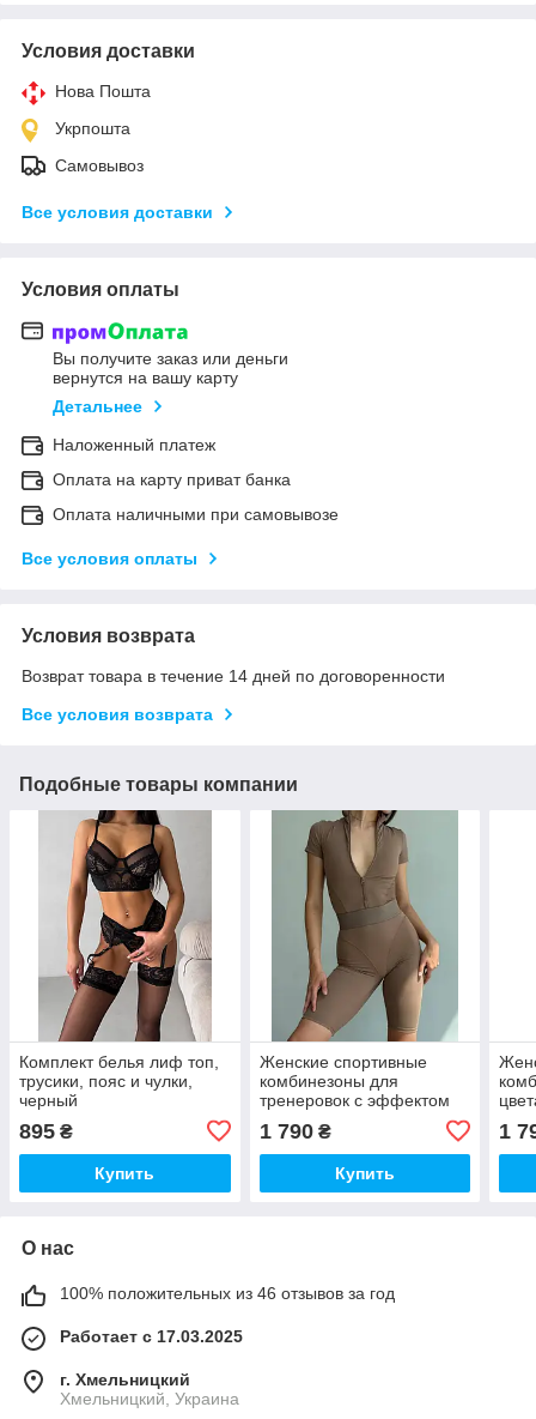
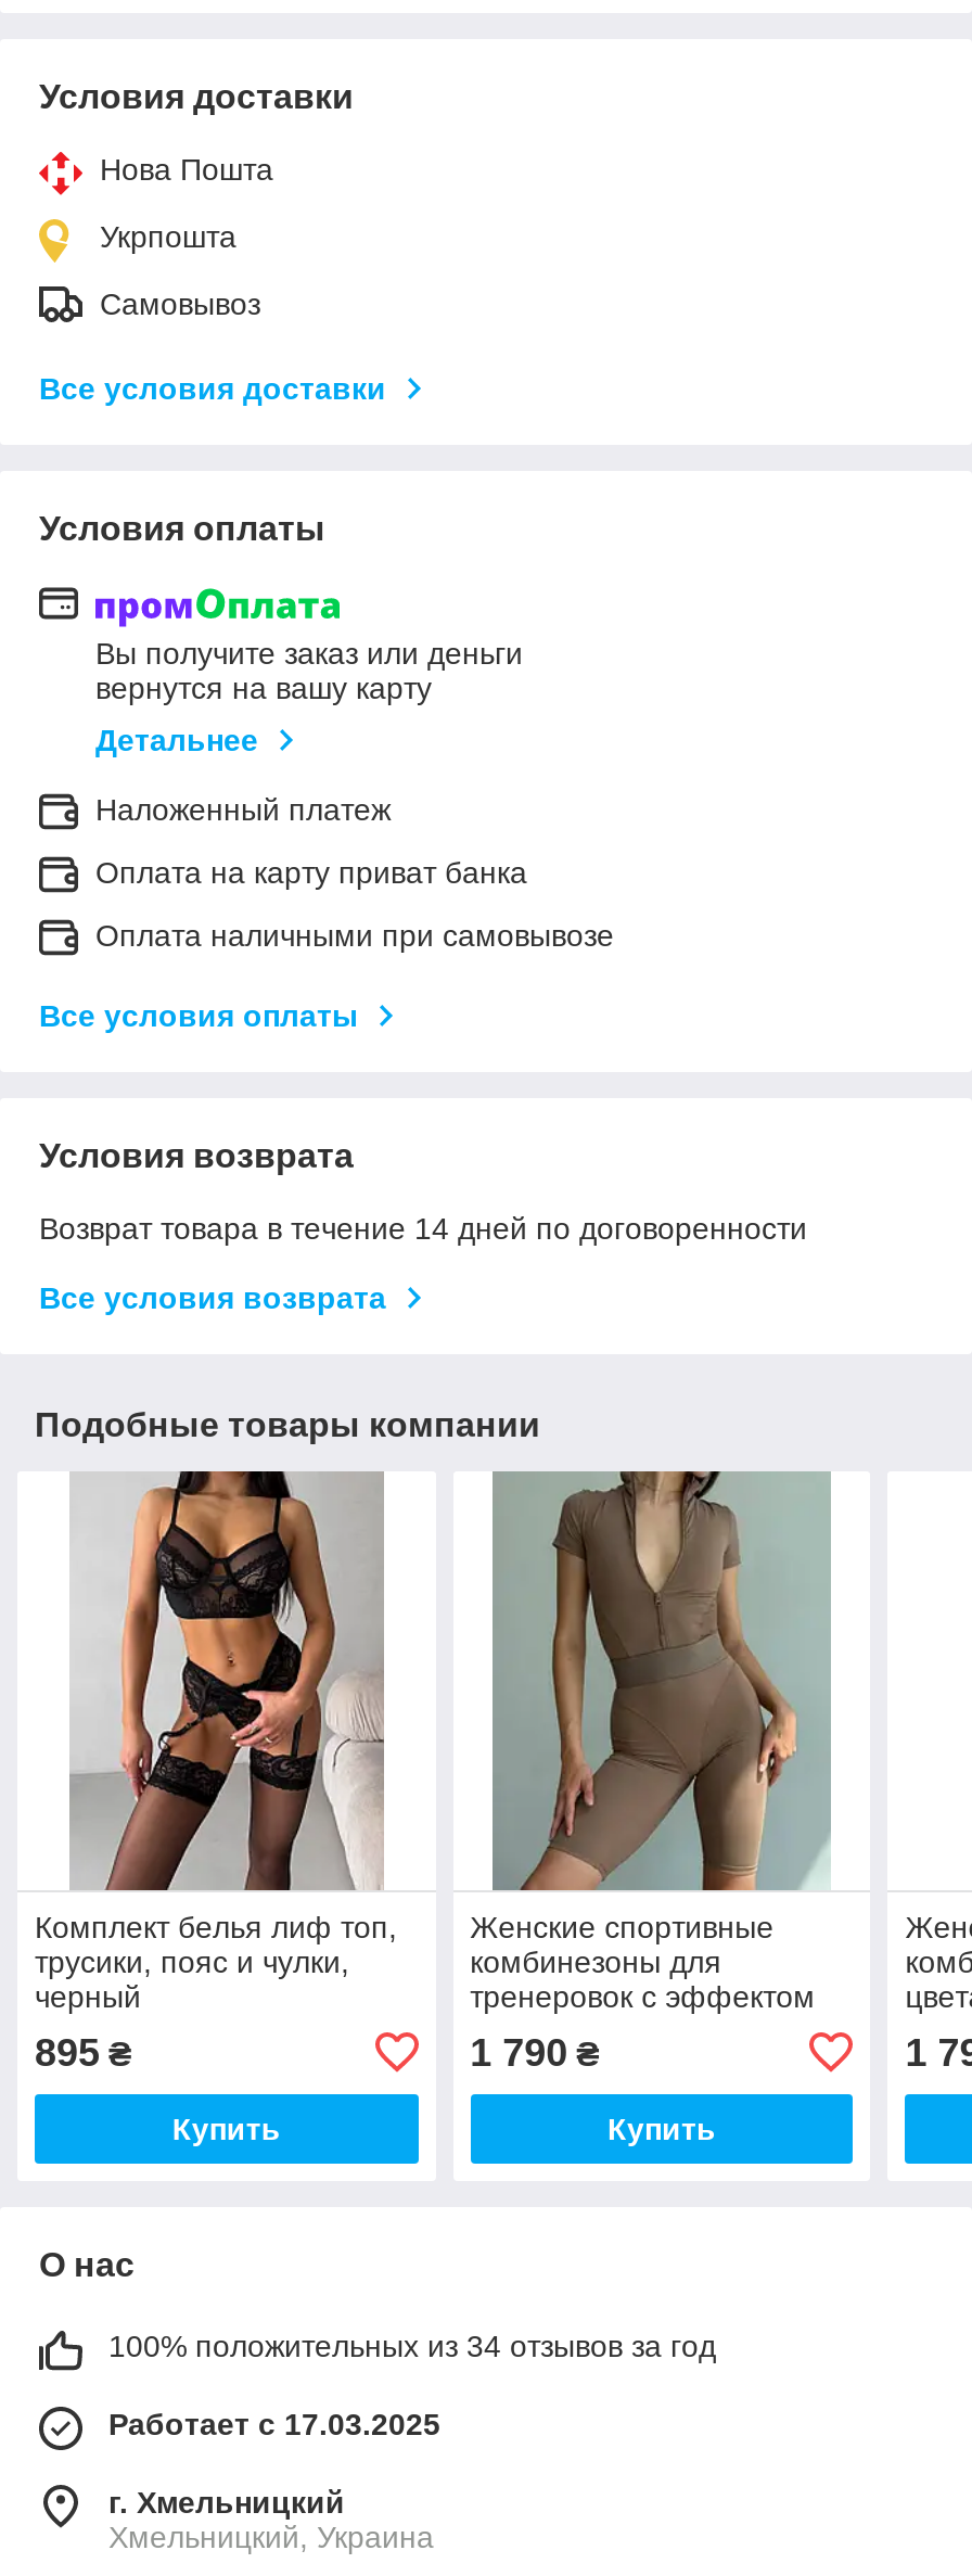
- 100% положительных из 46 отзывов за год
+ 100% положительных из 34 отзывов за год
